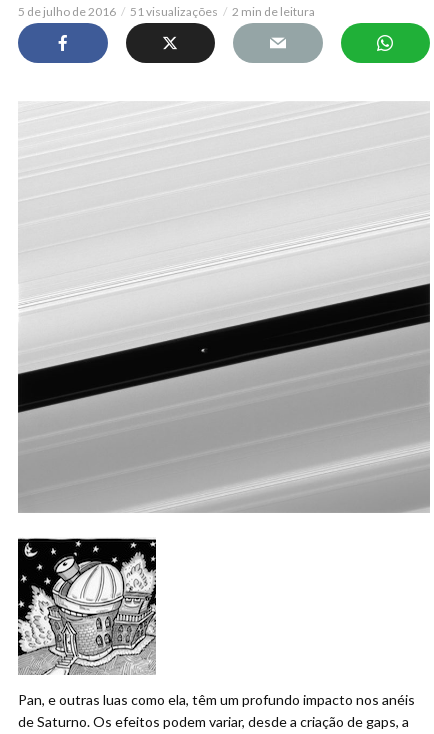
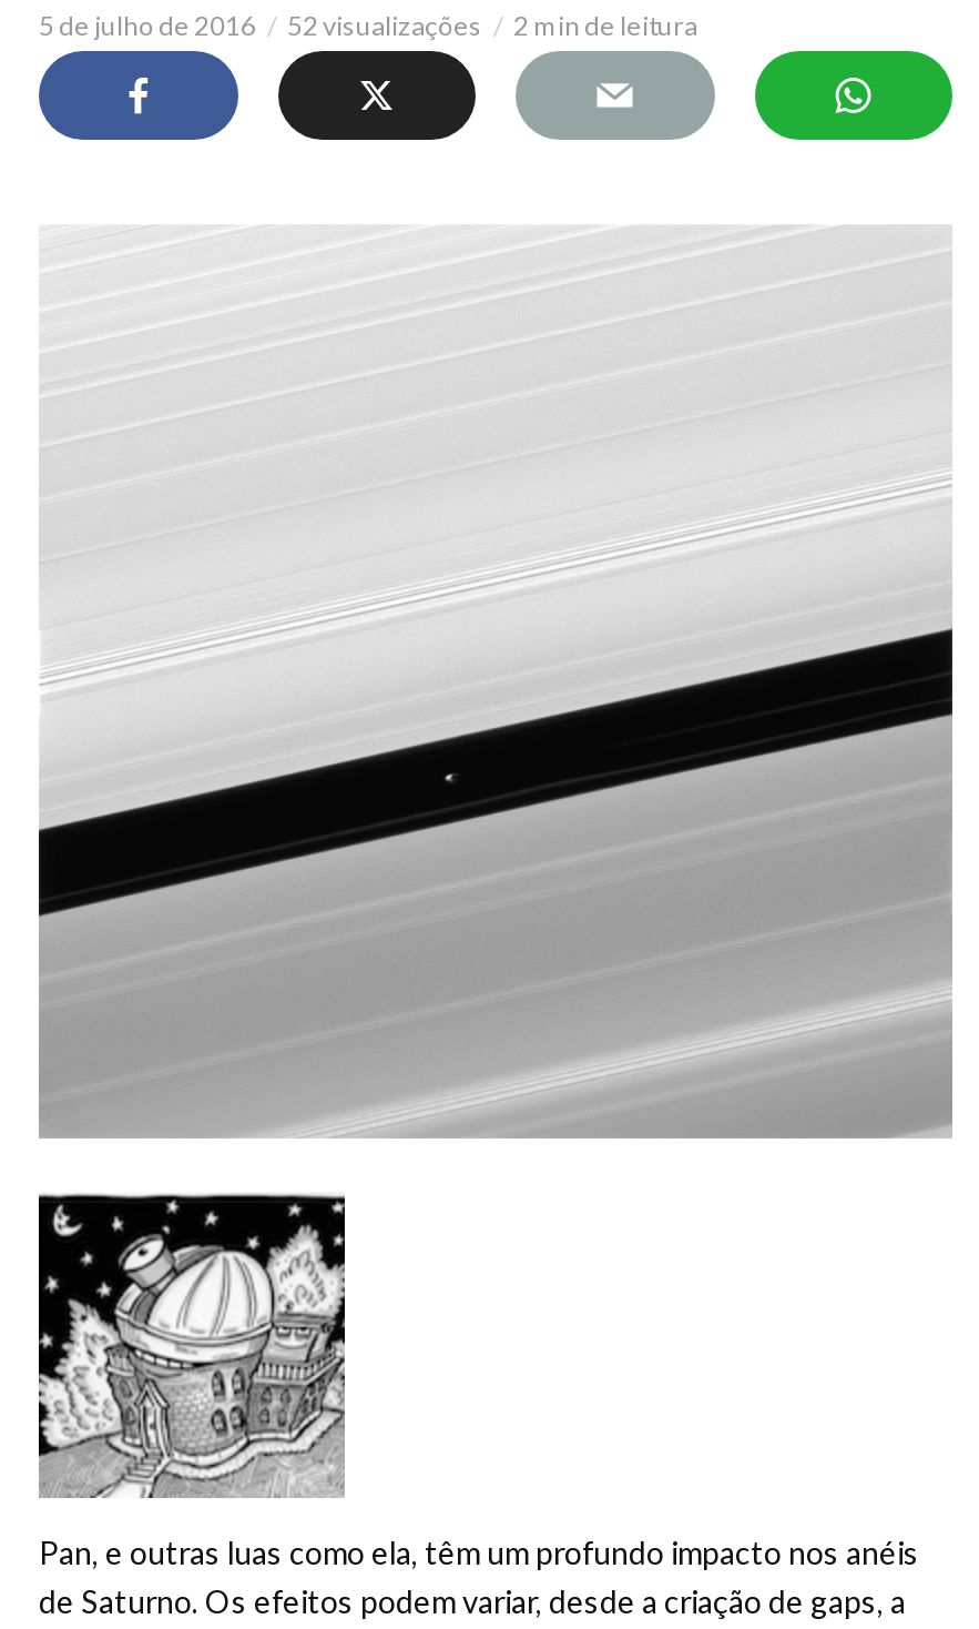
- 51 visualizações
+ 52 visualizações
